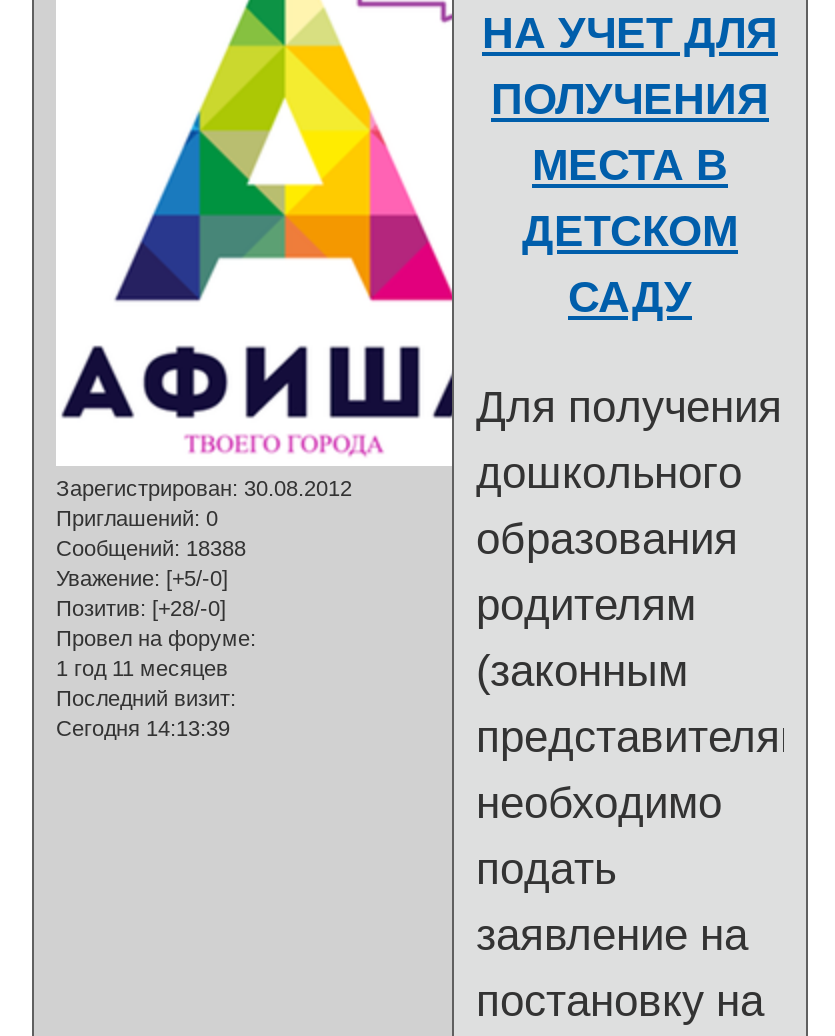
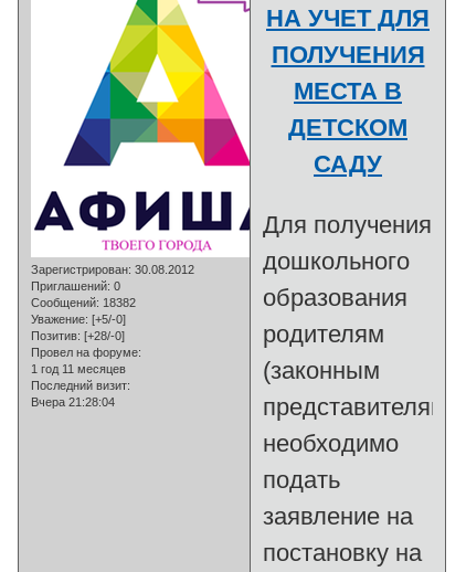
- Сообщений: 18388
+ Сообщений: 18382

- Сегодня 14:13:39
+ Вчера 21:28:04
